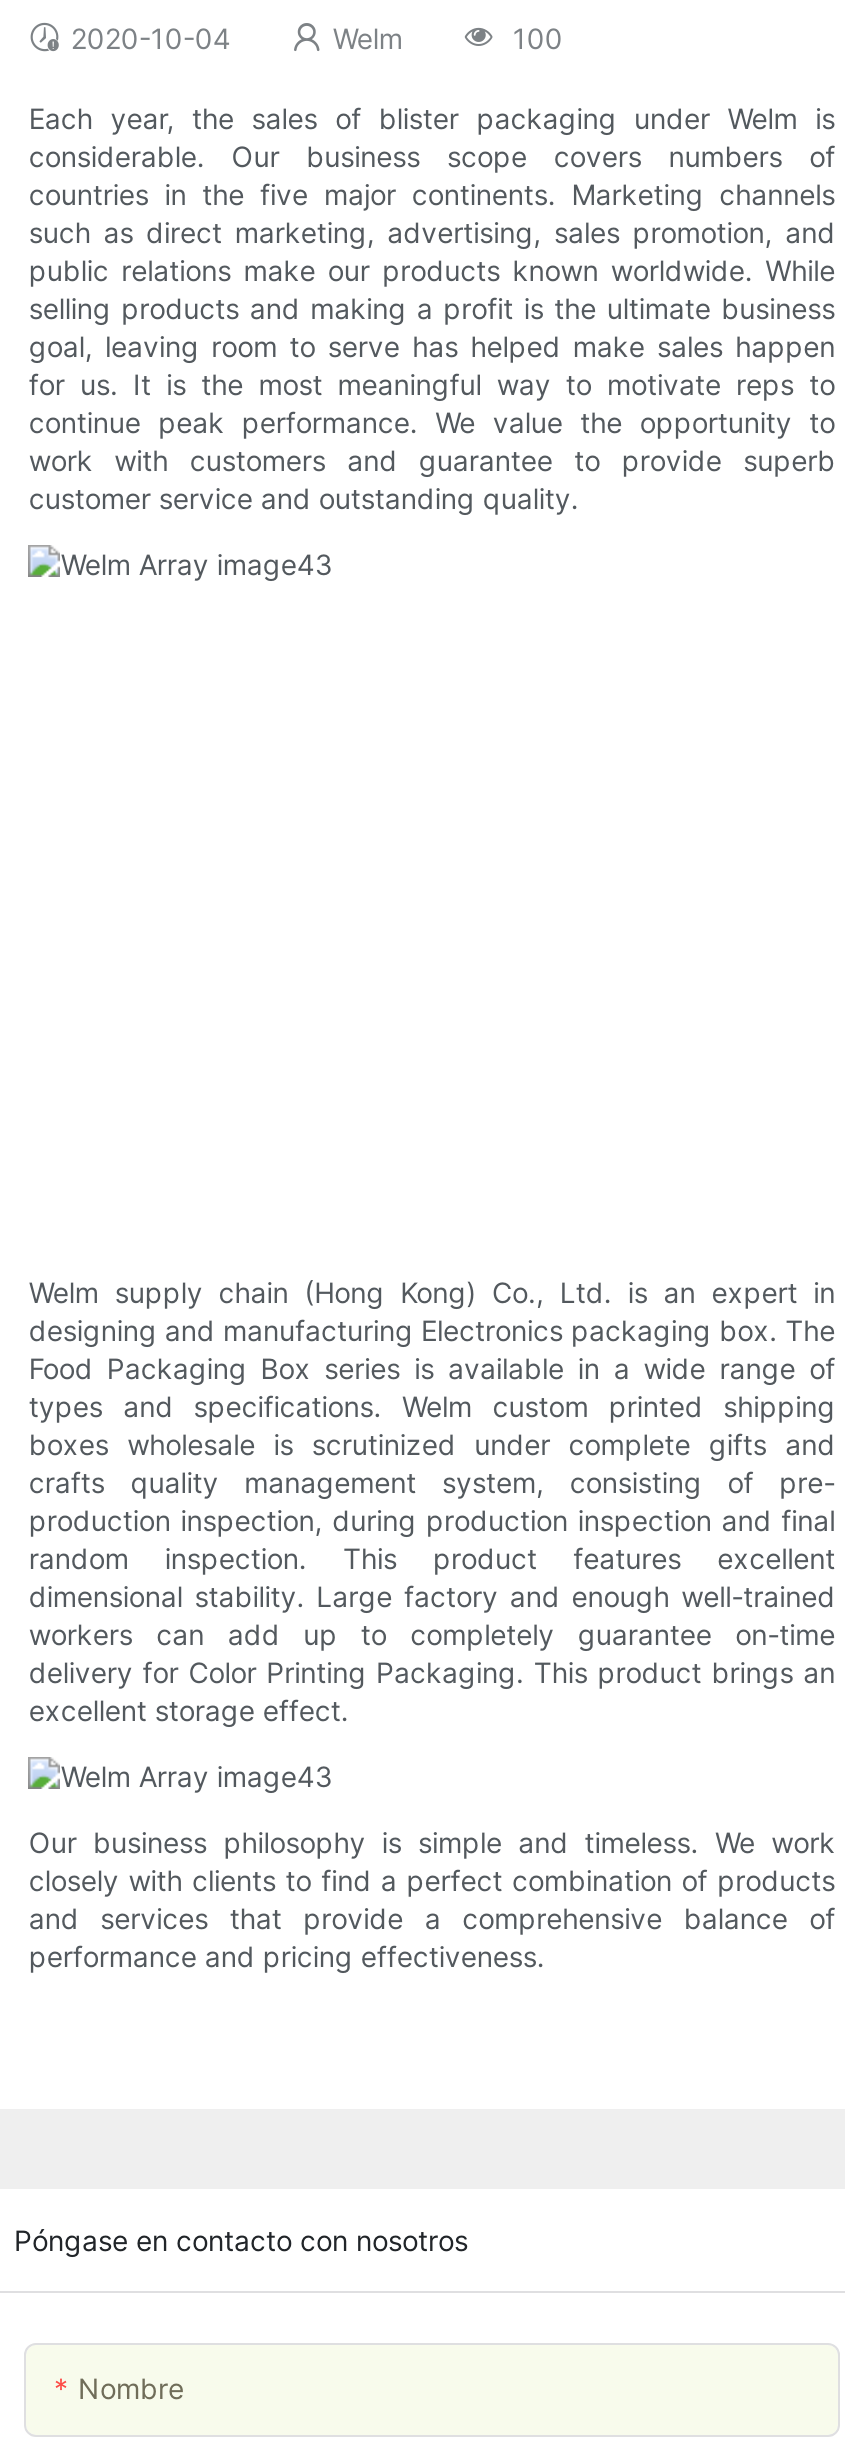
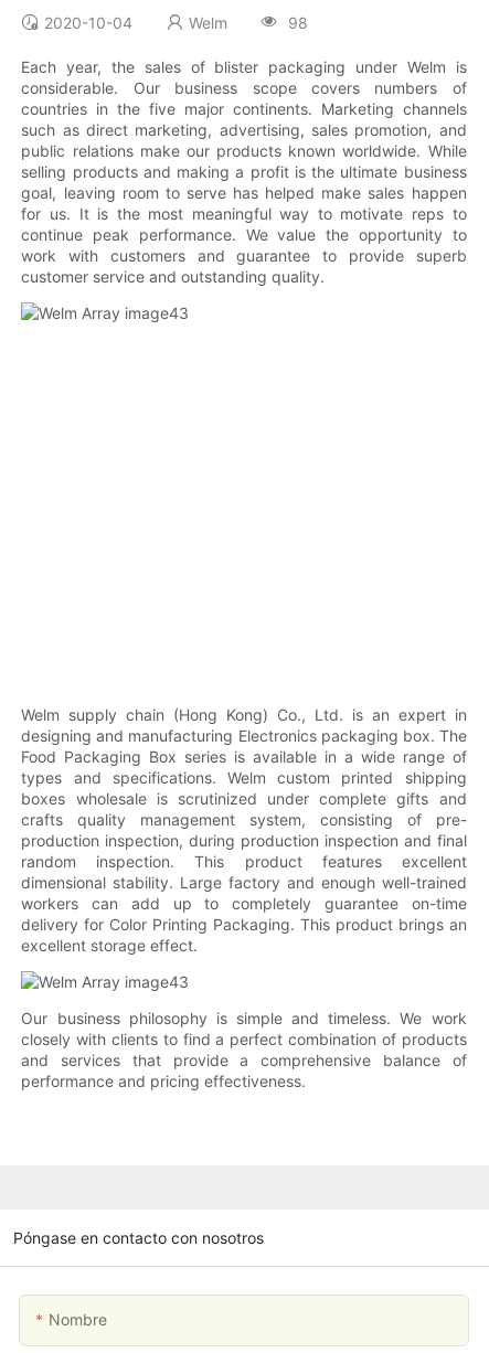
- 100
+ 98
